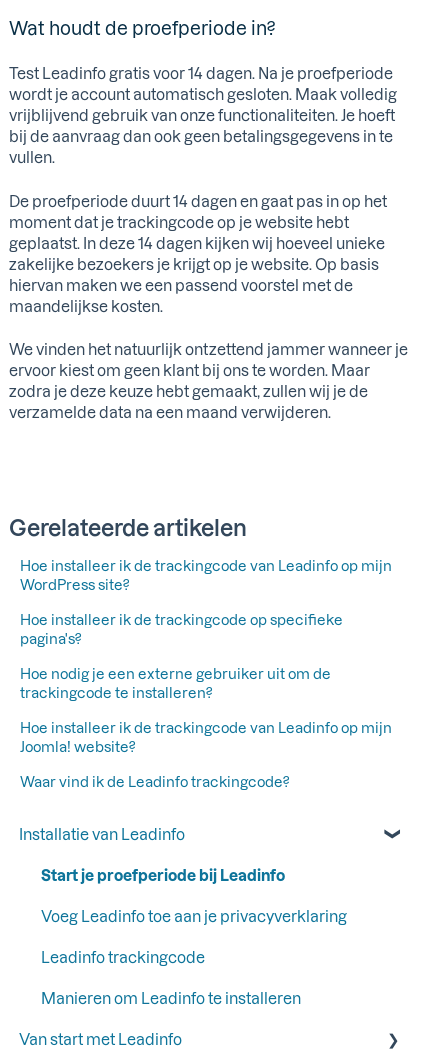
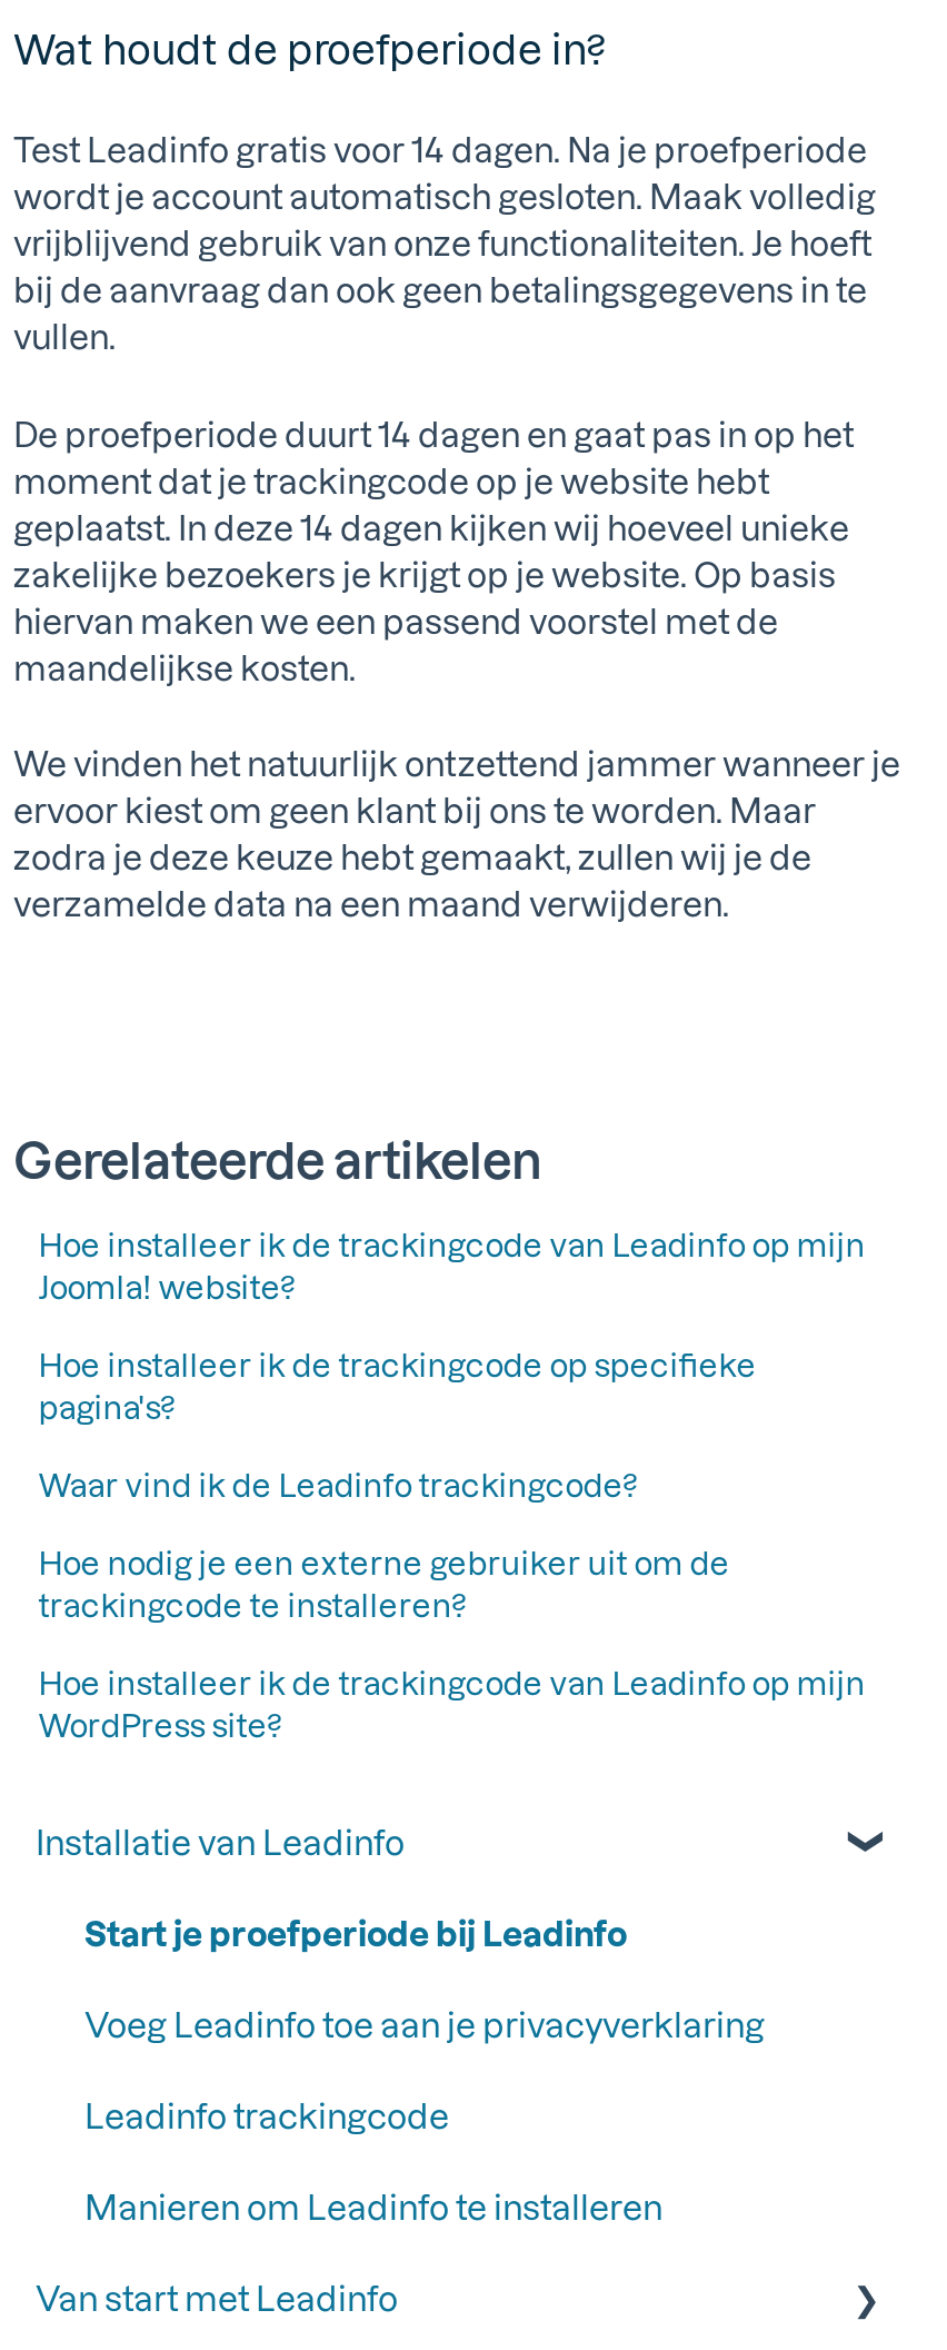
moved down: WordPress site?

moved down: Hoe nodig je een externe gebruiker uit om de | trackingcode te installeren? | Hoe installeer ik de trackingcode van Leadinfo op mijn

moved up: Joomla! website?

moved up: Waar vind ik de Leadinfo trackingcode?
